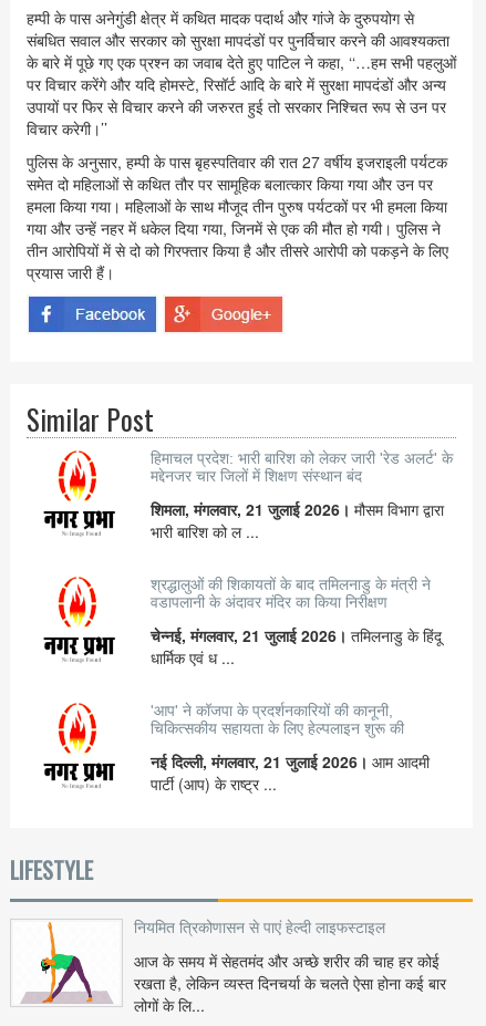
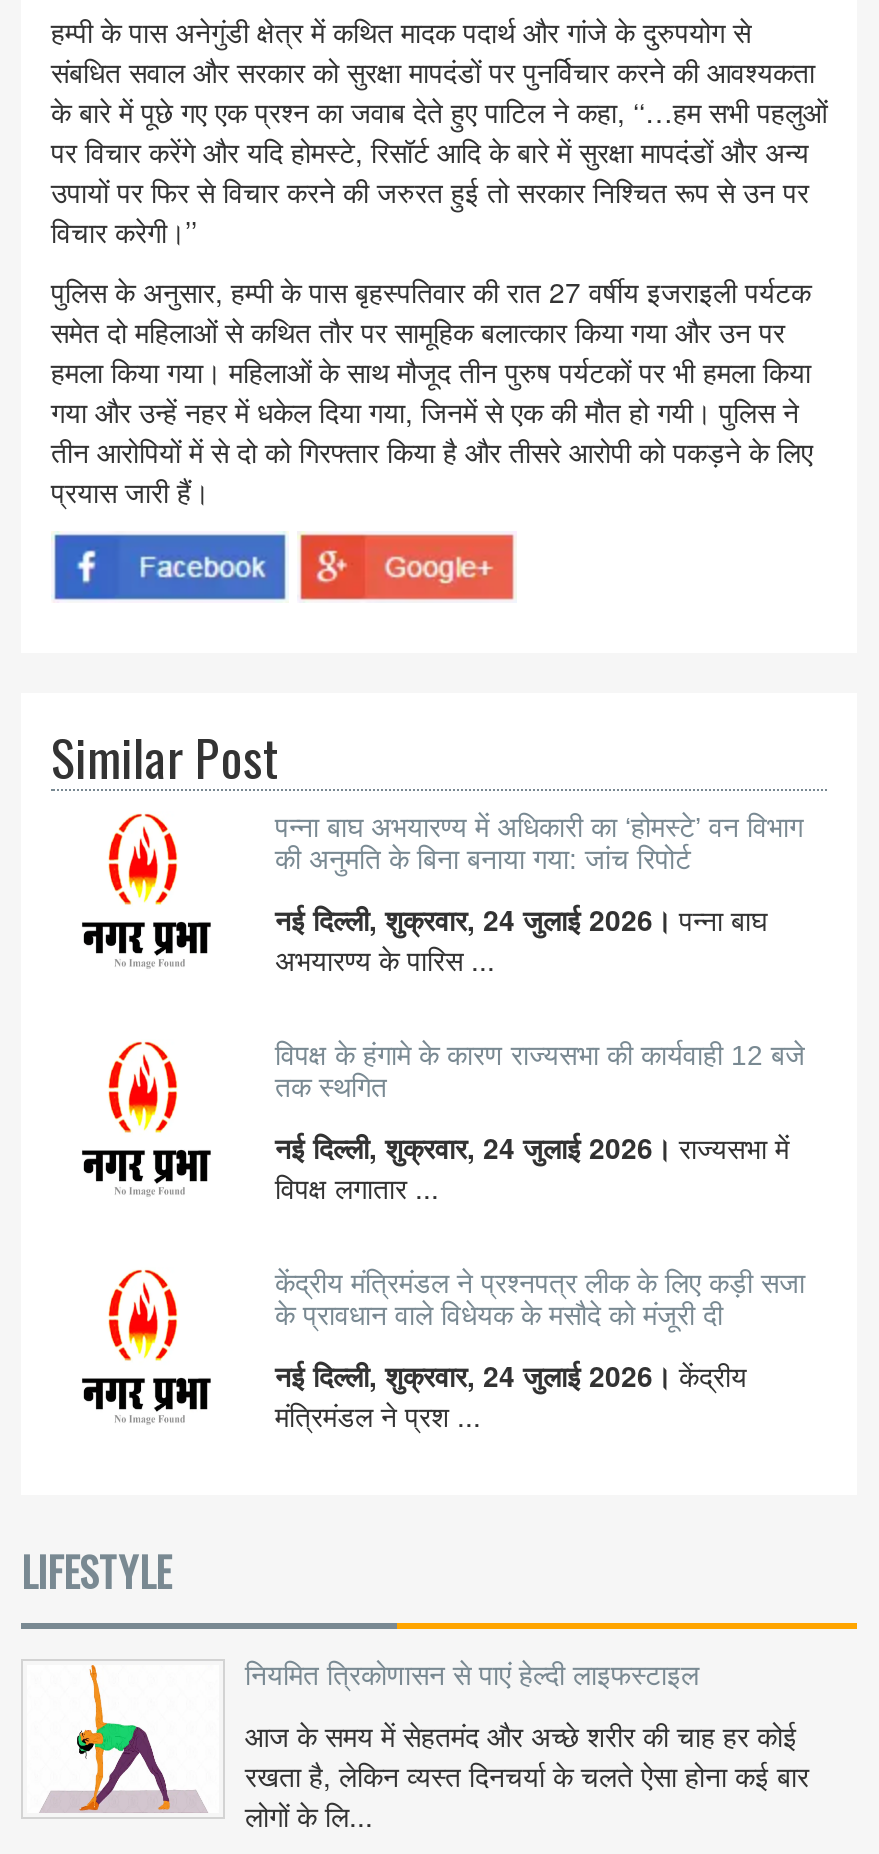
- हिमाचल प्रदेश: भारी बारिश को लेकर जारी 'रेड अलर्ट' के
- मद्देनजर चार जिलों में शिक्षण संस्थान बंद
+ पन्ना बाघ अभयारण्य में अधिकारी का ‘होमस्टे’ वन विभाग
+ की अनुमति के बिना बनाया गया: जांच रिपोर्ट

- शिमला, मंगलवार, 21 जुलाई 2026। मौसम विभाग द्वारा
- भारी बारिश को ल ...
+ नई दिल्ली, शुक्रवार, 24 जुलाई 2026। पन्ना बाघ
+ अभयारण्य के पारिस ...

- श्रद्धालुओं की शिकायतों के बाद तमिलनाडु के मंत्री ने
- वडापलानी के अंदावर मंदिर का किया निरीक्षण
+ विपक्ष के हंगामे के कारण राज्यसभा की कार्यवाही 12 बजे
+ तक स्थगित

- चेन्नई, मंगलवार, 21 जुलाई 2026। तमिलनाडु के हिंदू
- धार्मिक एवं ध ...
+ नई दिल्ली, शुक्रवार, 24 जुलाई 2026। राज्यसभा में
+ विपक्ष लगातार ...

- 'आप' ने कॉजपा के प्रदर्शनकारियों की कानूनी,
- चिकित्सकीय सहायता के लिए हेल्पलाइन शुरू की
+ केंद्रीय मंत्रिमंडल ने प्रश्नपत्र लीक के लिए कड़ी सजा
+ के प्रावधान वाले विधेयक के मसौदे को मंजूरी दी

- नई दिल्ली, मंगलवार, 21 जुलाई 2026। आम आदमी
- पार्टी (आप) के राष्ट्र ...
+ नई दिल्ली, शुक्रवार, 24 जुलाई 2026। केंद्रीय
+ मंत्रिमंडल ने प्रश ...
